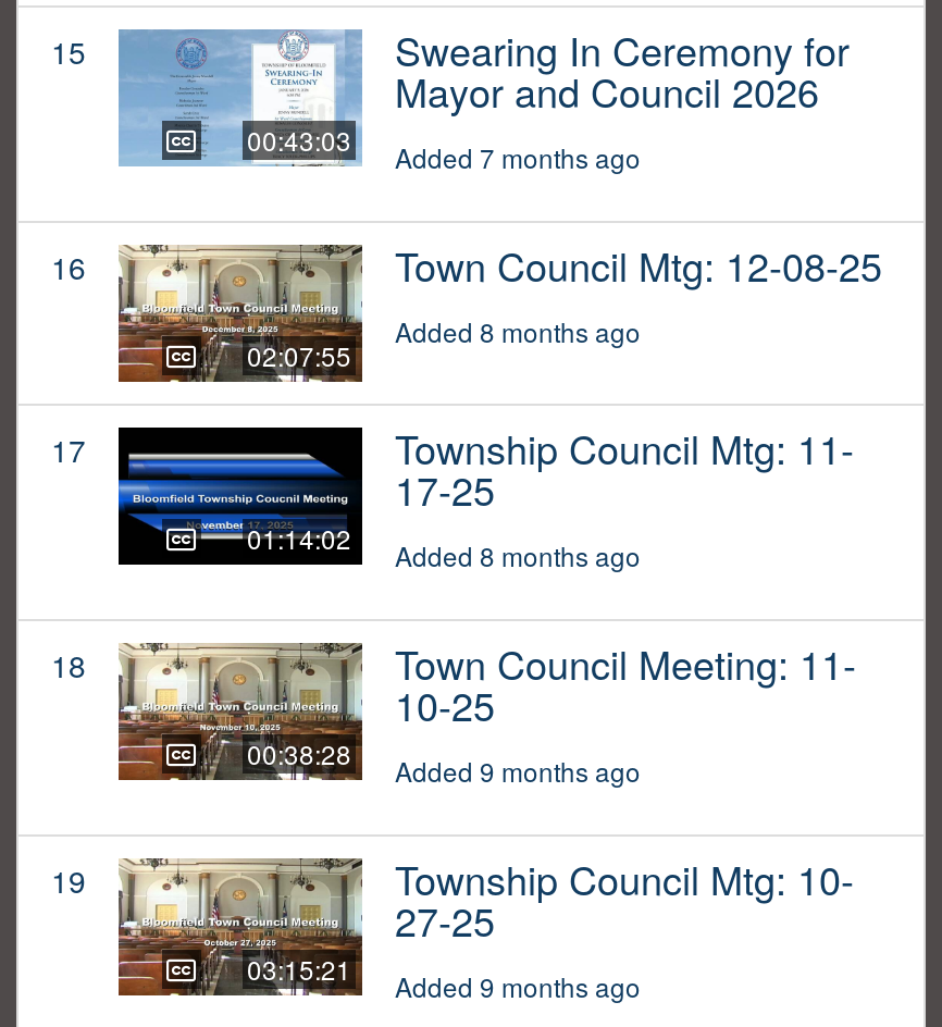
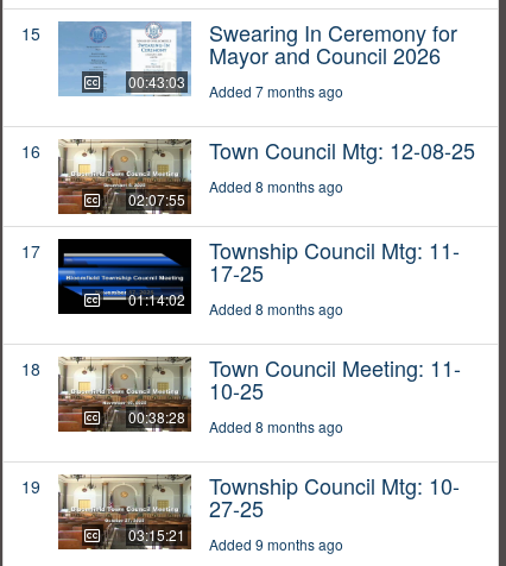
- Added 9 months ago
+ Added 8 months ago
